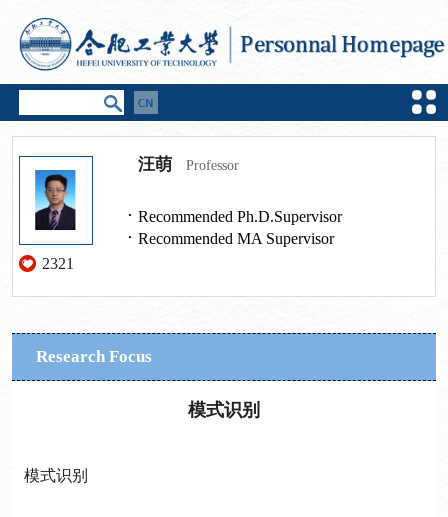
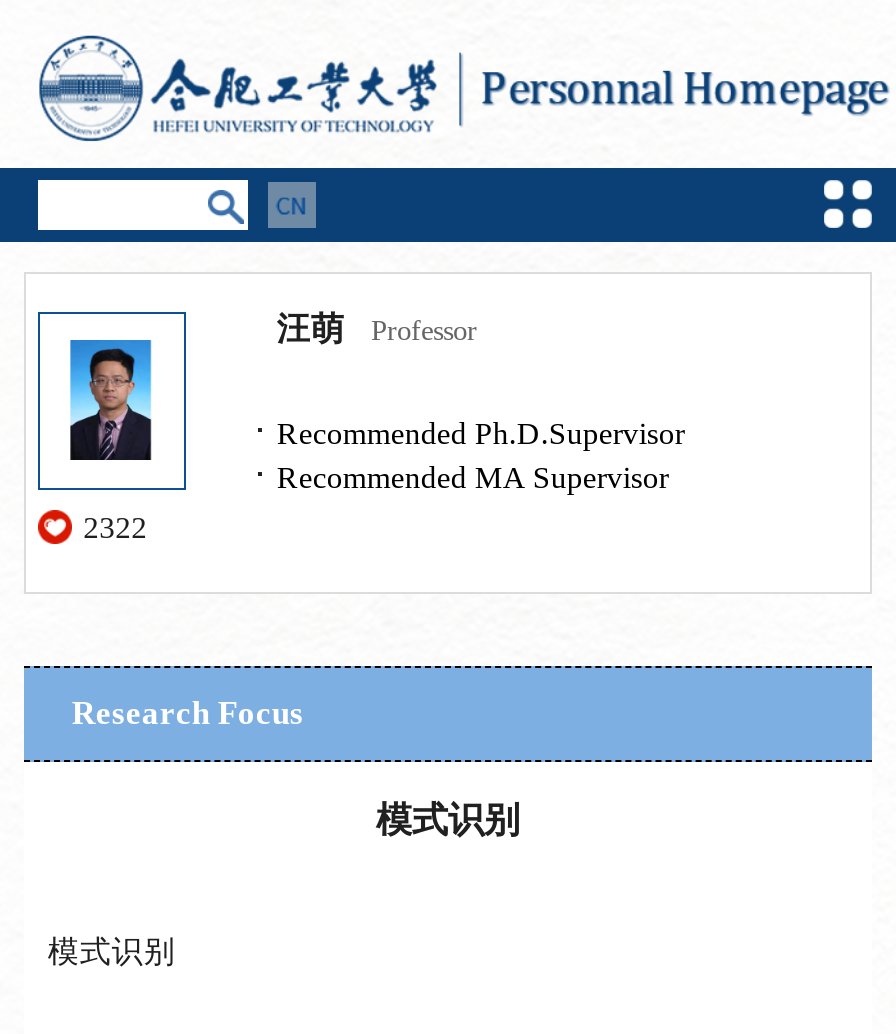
- 2321
+ 2322
